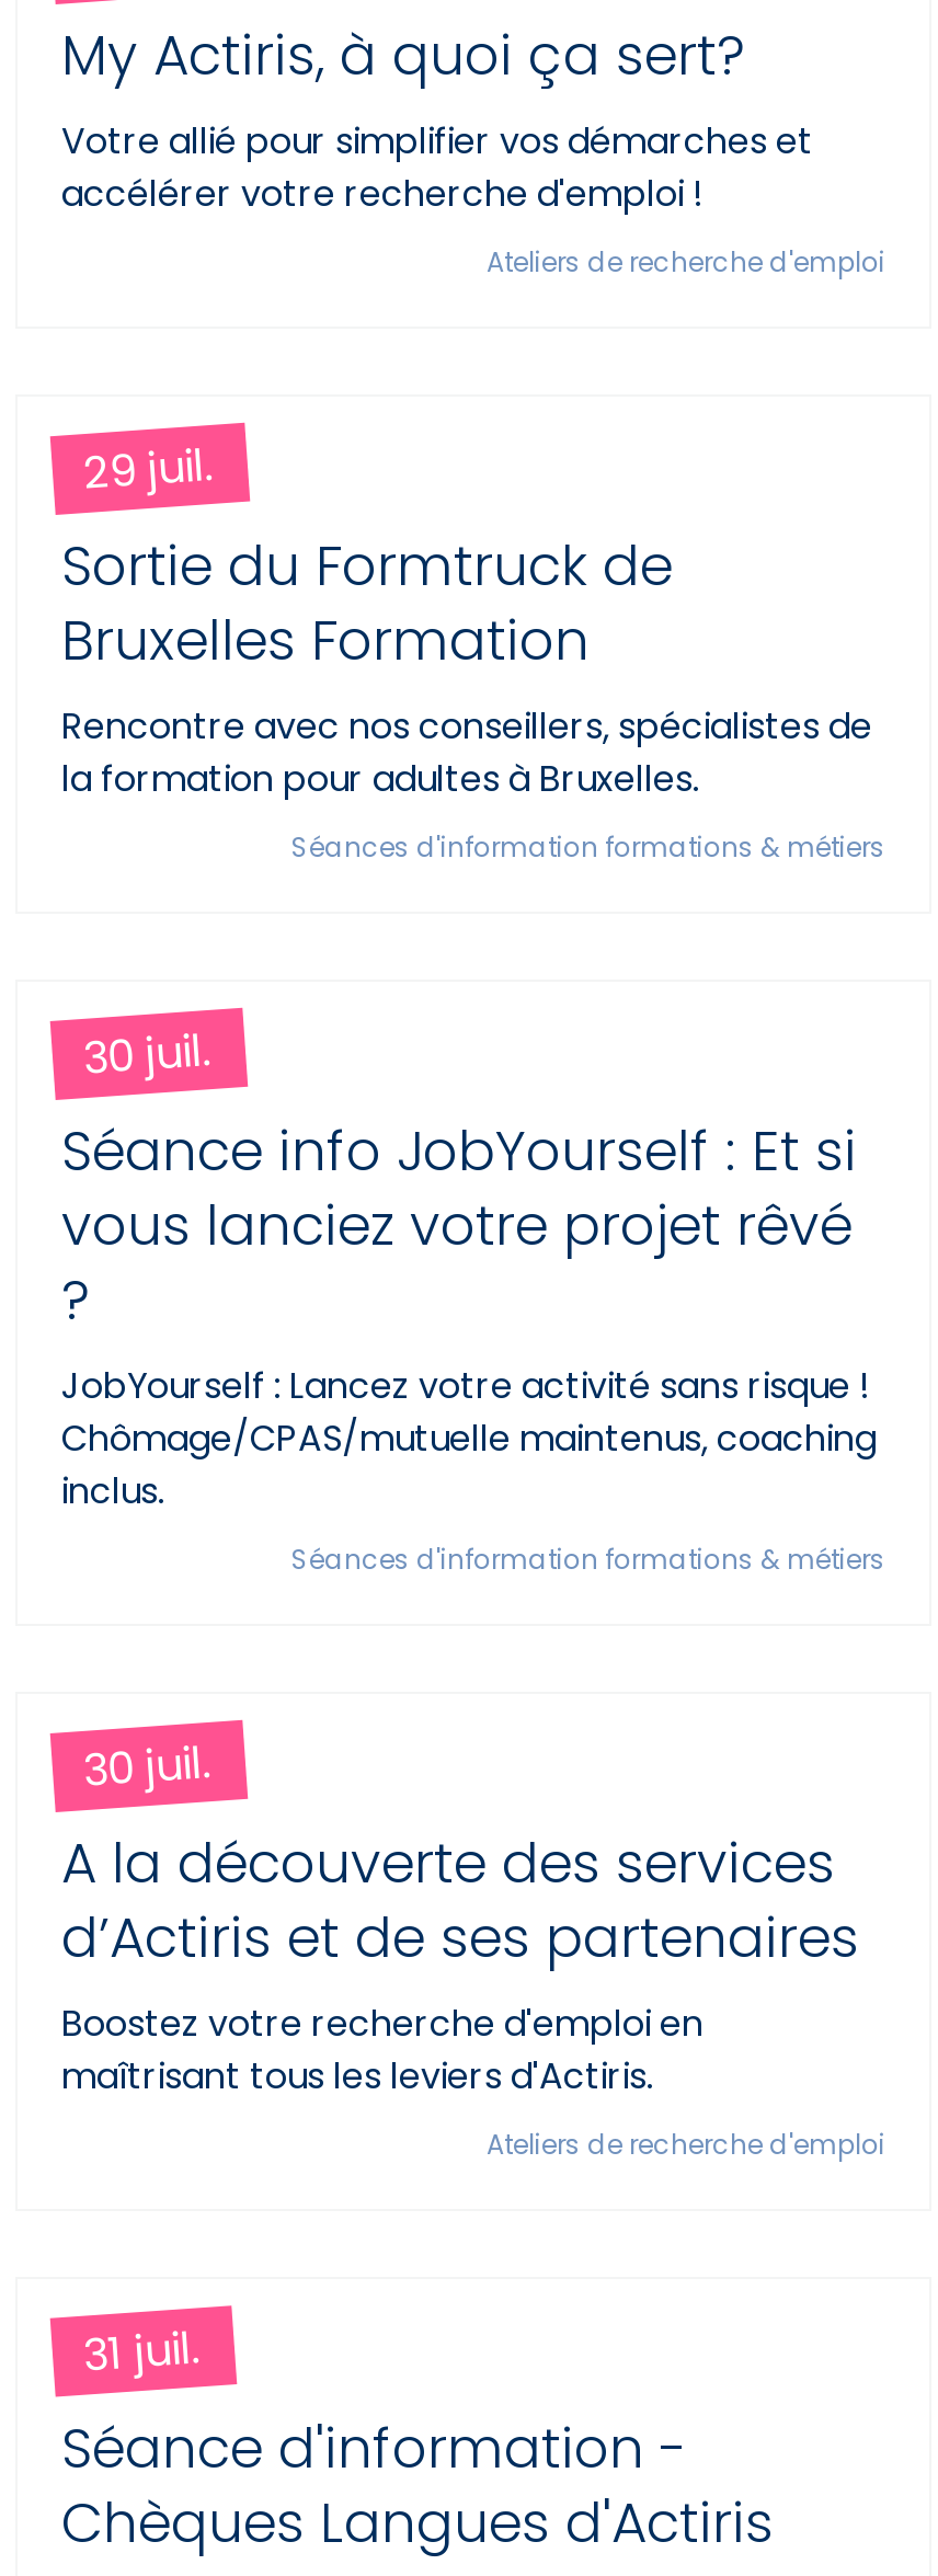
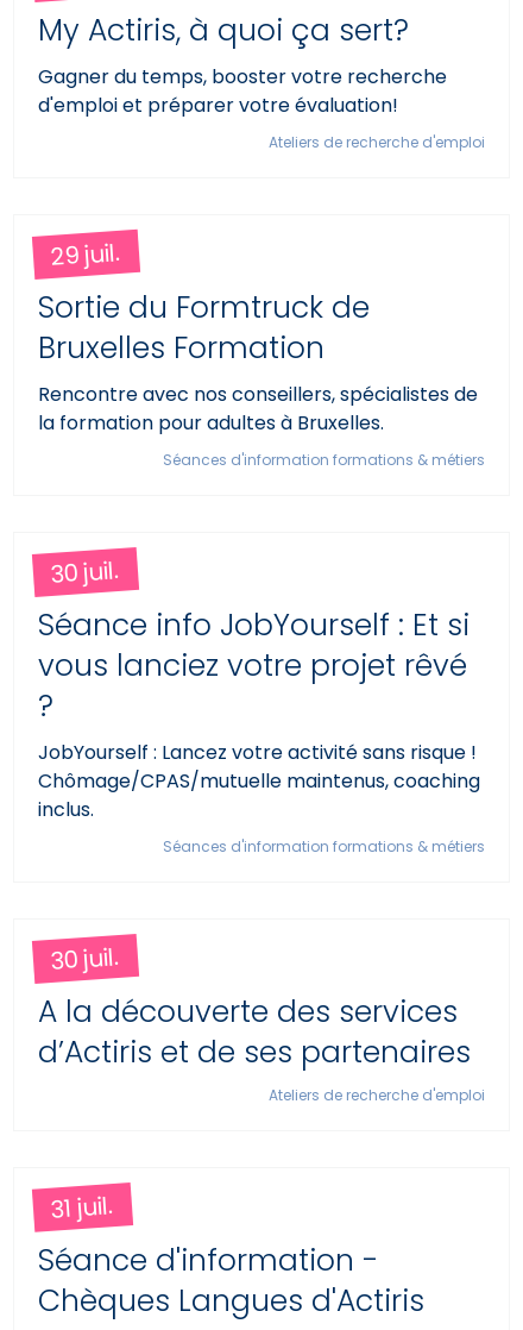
- Votre allié pour simplifier vos démarches et
- accélérer votre recherche d'emploi !
+ Gagner du temps, booster votre recherche
+ d'emploi et préparer votre évaluation!

- Boostez votre recherche d'emploi en
- maîtrisant tous les leviers d'Actiris.
